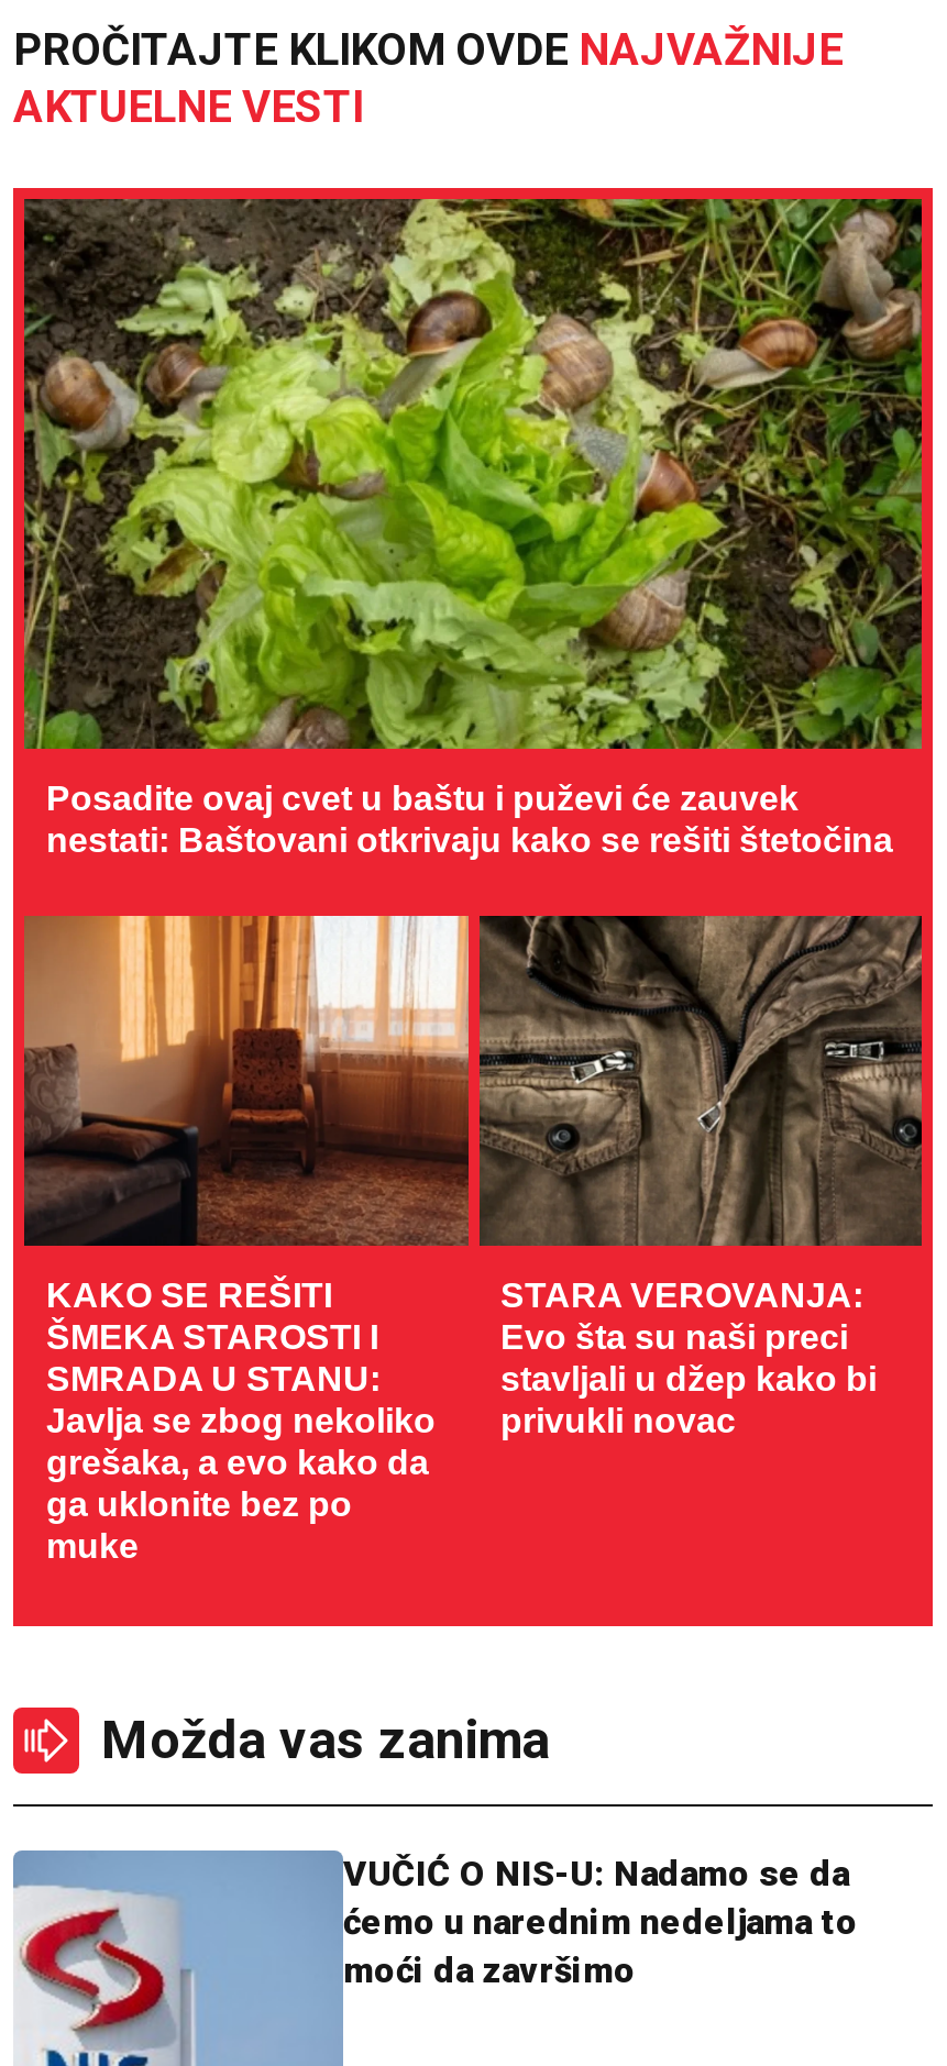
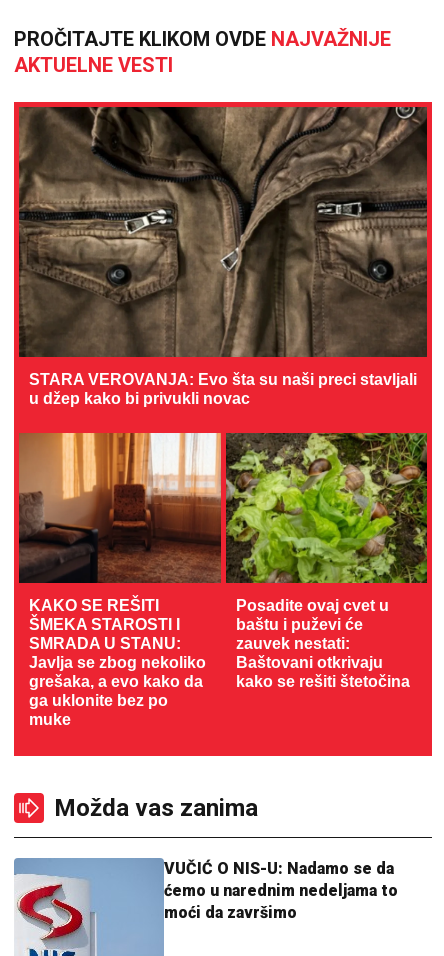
- [image]
- Posadite ovaj cvet u baštu i puževi će zauvek
- nestati: Baštovani otkrivaju kako se rešiti štetočina
+ [image]
+ STARA VEROVANJA: Evo šta su naši preci stavljali
+ u džep kako bi privukli novac

- [image]
- STARA VEROVANJA:
- Evo šta su naši preci
- stavljali u džep kako bi
- privukli novac
+ [image]
+ Posadite ovaj cvet u
+ baštu i puževi će
+ zauvek nestati:
+ Baštovani otkrivaju
+ kako se rešiti štetočina
